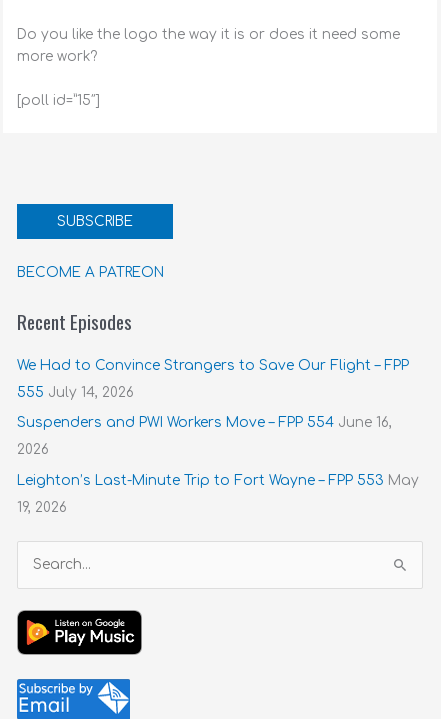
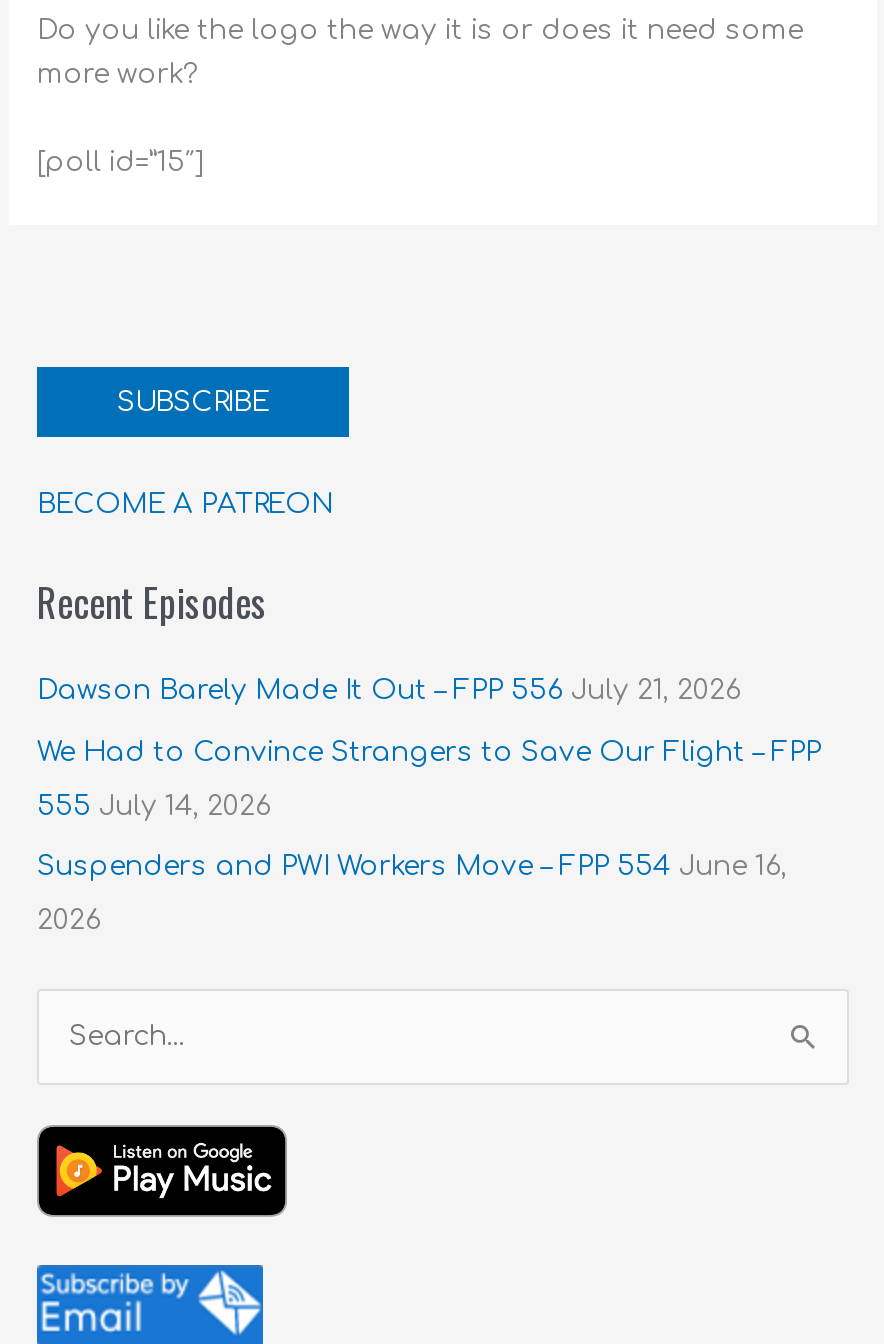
+ Dawson Barely Made It Out – FPP 556 July 21, 2026

moved down: We Had to Convince Strangers to Save Our Flight – FPP | 555 July 14, 2026 | Suspenders and PWI Workers Move – FPP 554 June 16, | 2026

- Leighton’s Last-Minute Trip to Fort Wayne – FPP 553 May
- 19, 2026
